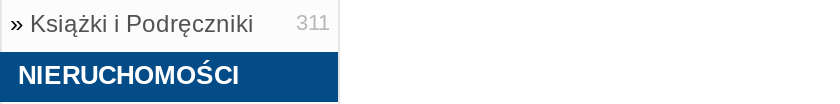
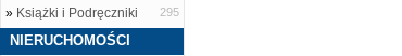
- » Książki i Podręczniki 311
+ » Książki i Podręczniki 295
